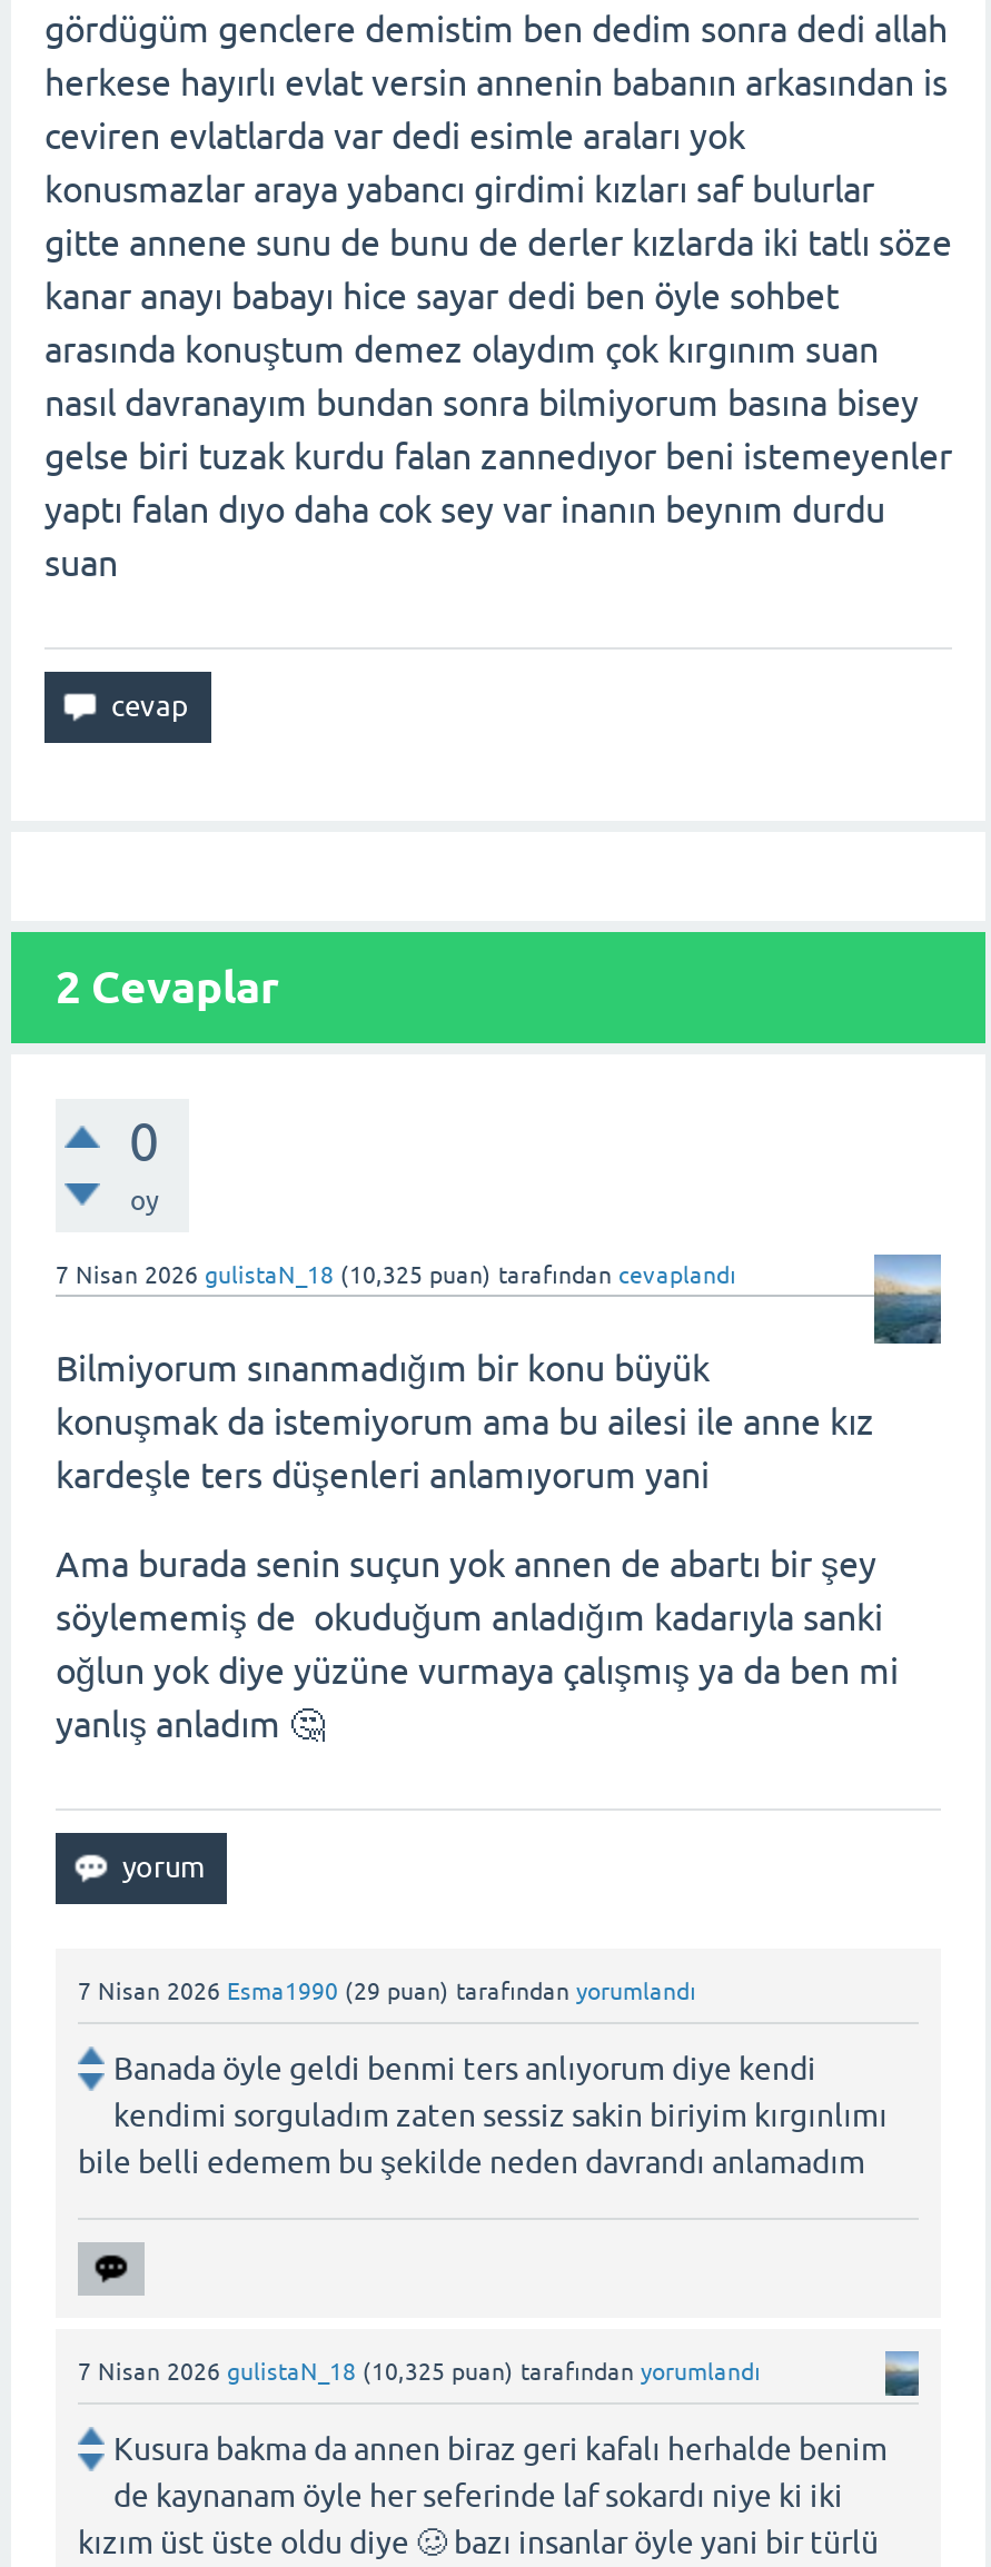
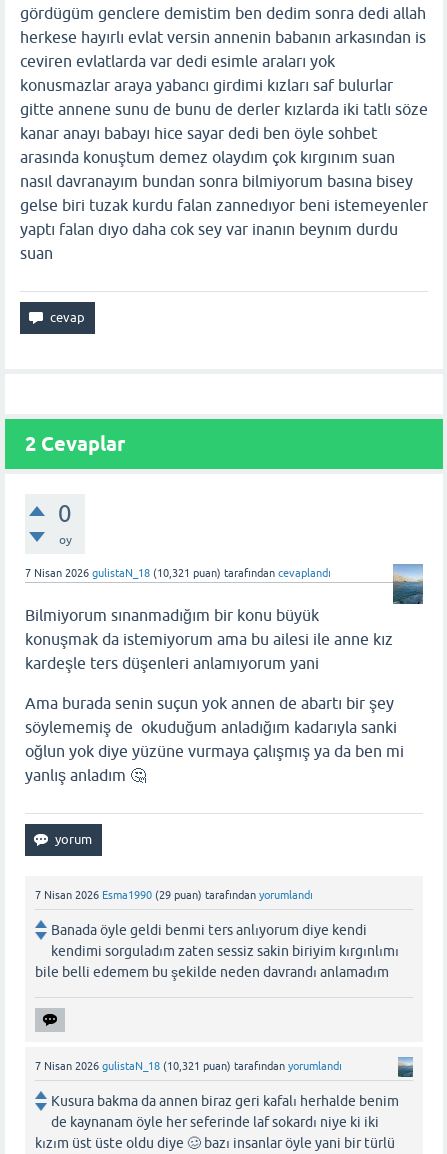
- 7 Nisan 2026 gulistaN_18 (10,325 puan) tarafından cevaplandı
+ 7 Nisan 2026 gulistaN_18 (10,321 puan) tarafından cevaplandı

- 7 Nisan 2026 gulistaN_18 (10,325 puan) tarafından yorumlandı
+ 7 Nisan 2026 gulistaN_18 (10,321 puan) tarafından yorumlandı
